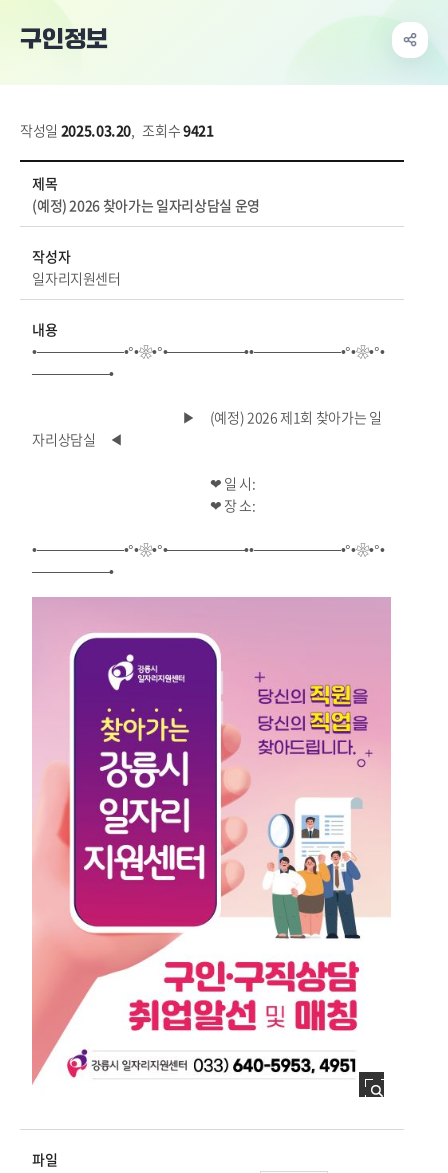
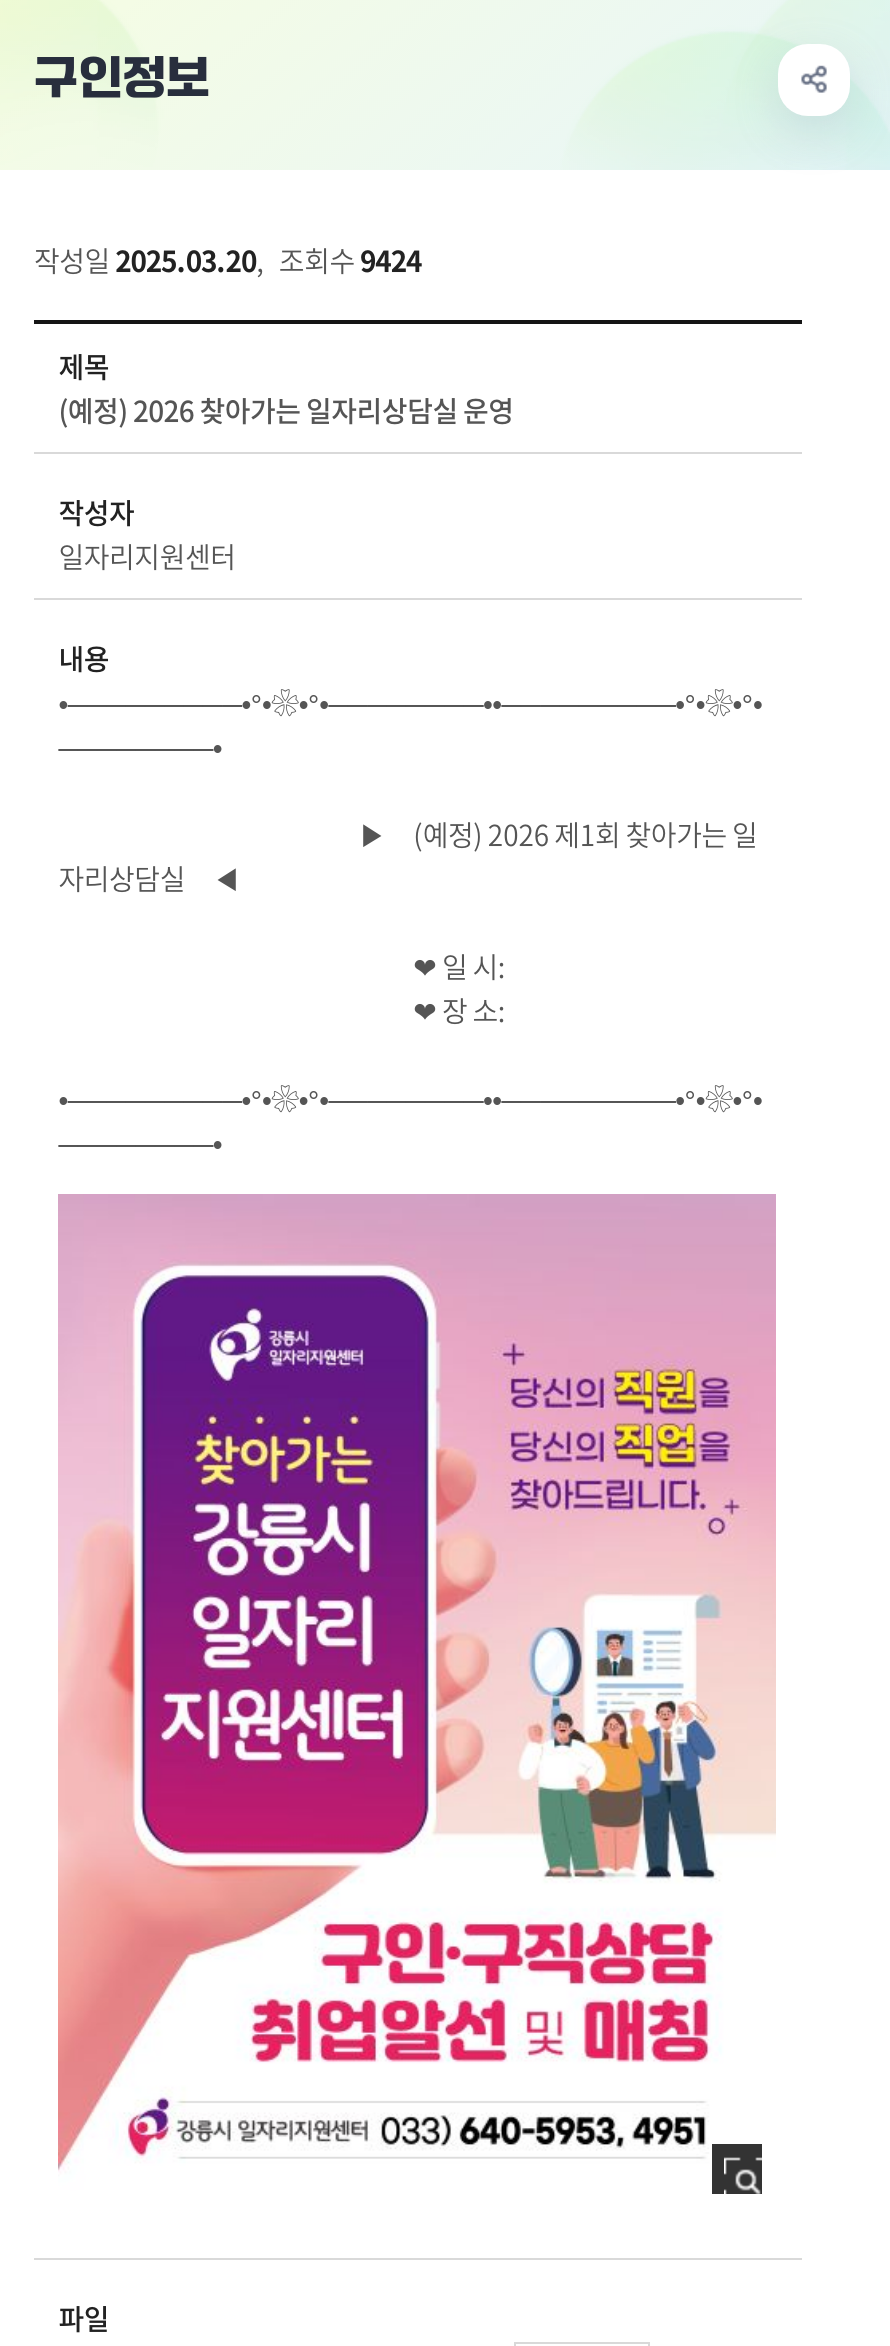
- 작성일 2025.03.20, 조회수 9421
+ 작성일 2025.03.20, 조회수 9424
